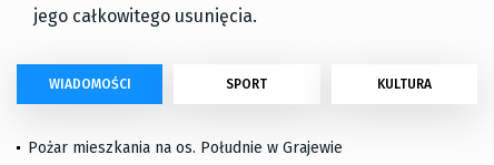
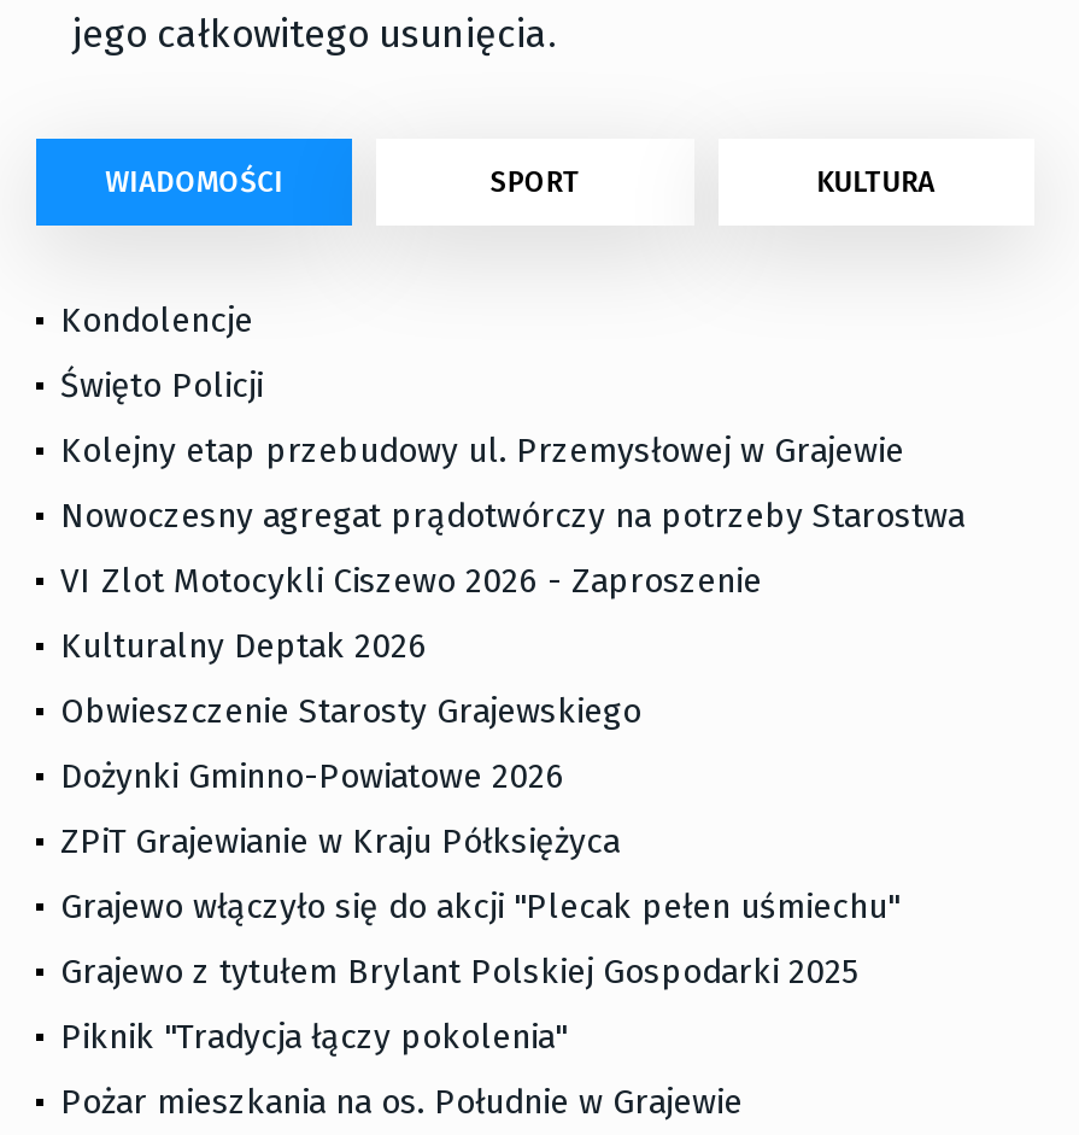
+ Kondolencje
+ Święto Policji
+ Kolejny etap przebudowy ul. Przemysłowej w Grajewie
+ Nowoczesny agregat prądotwórczy na potrzeby Starostwa
+ VI Zlot Motocykli Ciszewo 2026 - Zaproszenie
+ Kulturalny Deptak 2026
+ Obwieszczenie Starosty Grajewskiego
+ Dożynki Gminno-Powiatowe 2026
+ ZPiT Grajewianie w Kraju Półksiężyca
+ Grajewo włączyło się do akcji "Plecak pełen uśmiechu"
+ Grajewo z tytułem Brylant Polskiej Gospodarki 2025
+ Piknik "Tradycja łączy pokolenia"
